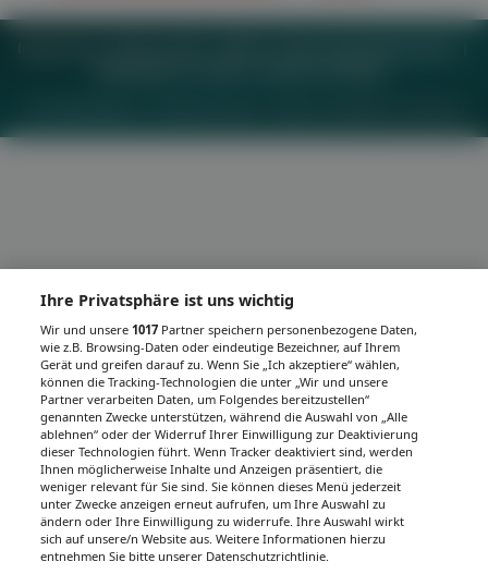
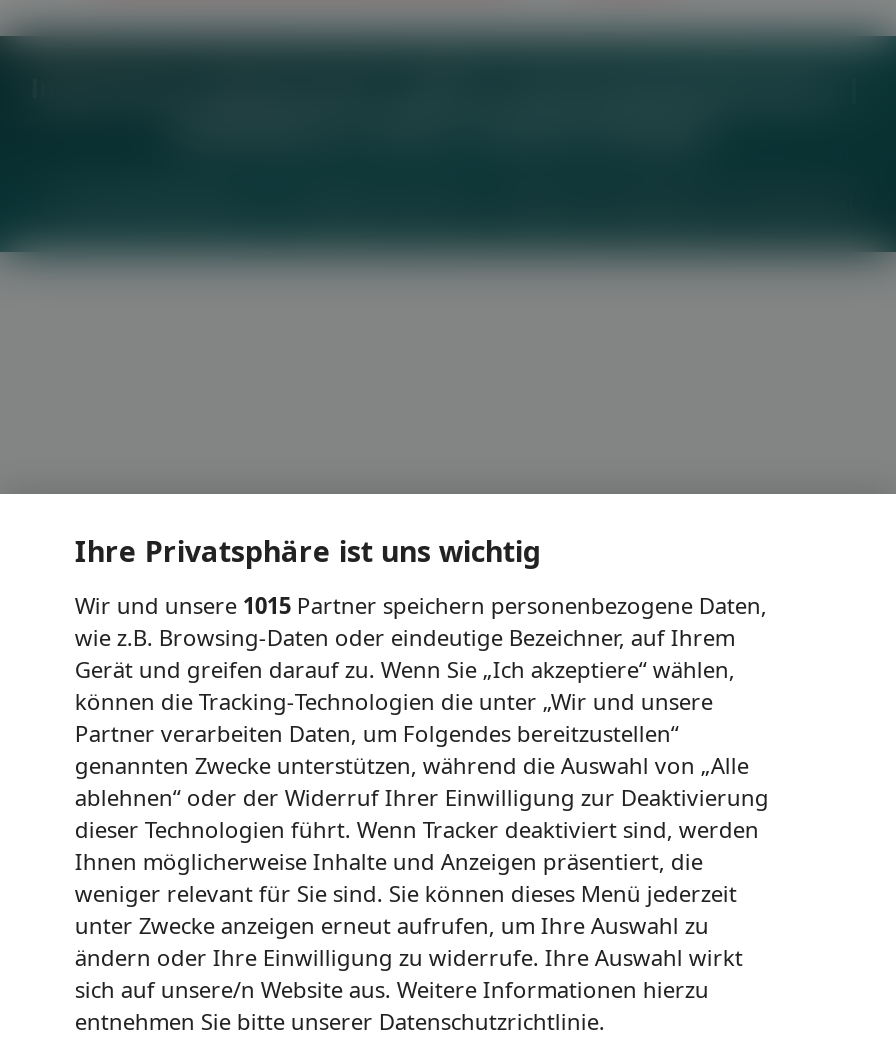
- Wir und unsere 1017 Partner speichern personenbezogene Daten,
+ Wir und unsere 1015 Partner speichern personenbezogene Daten,
